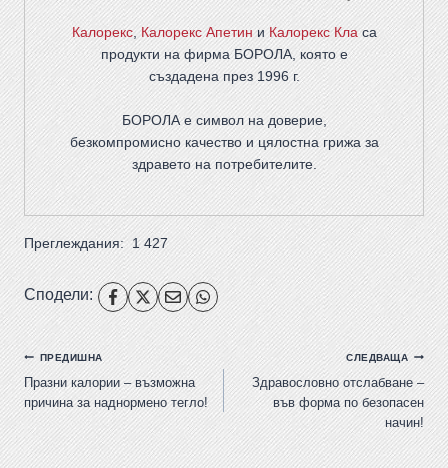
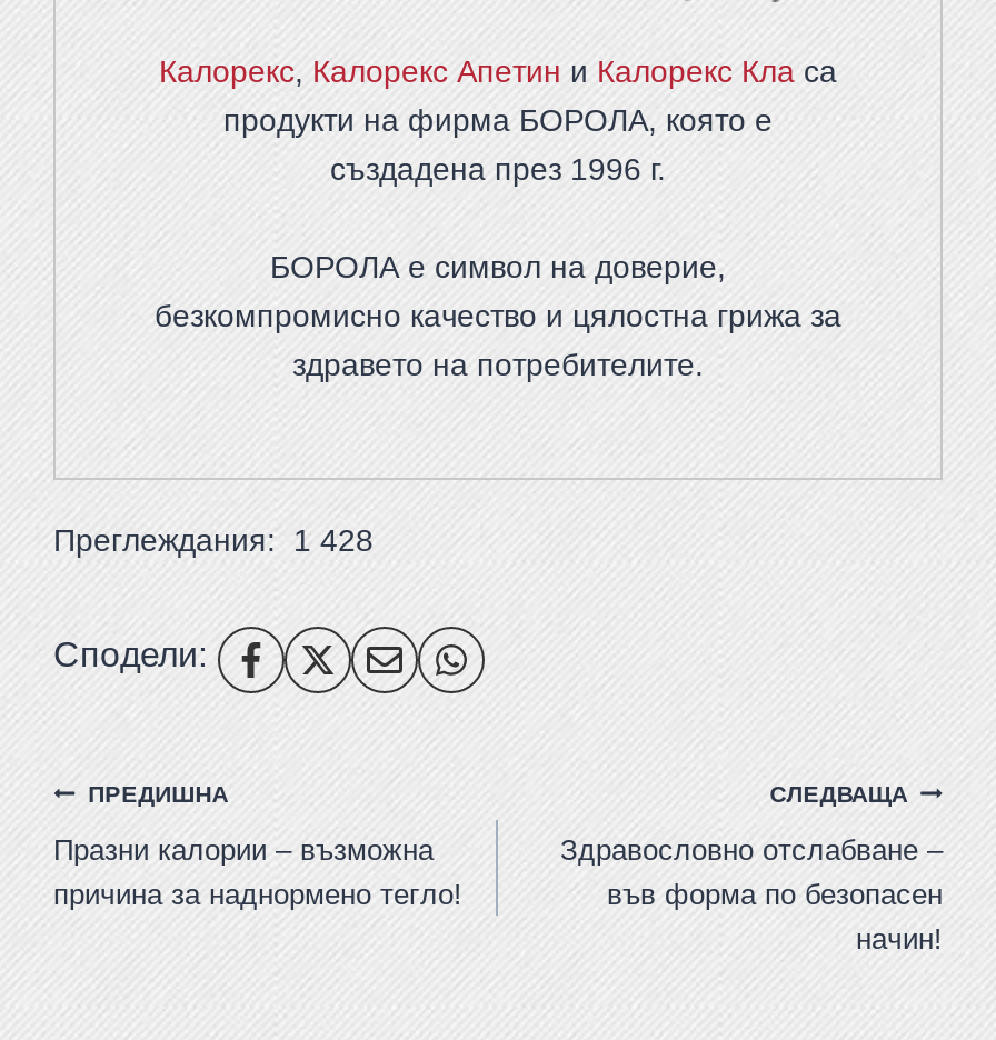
- Преглеждания: 1 427
+ Преглеждания: 1 428
